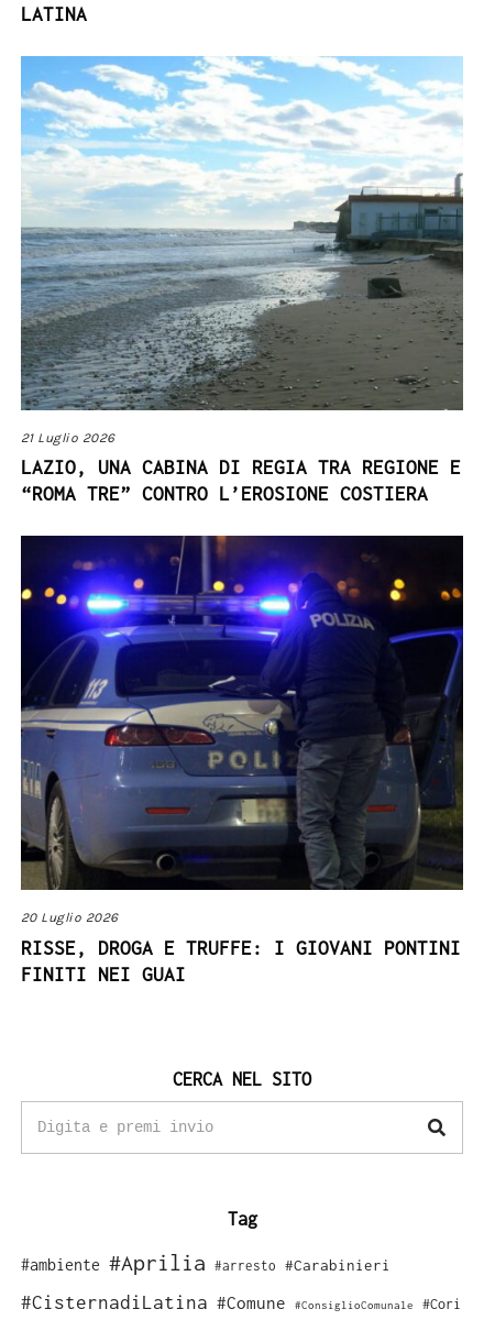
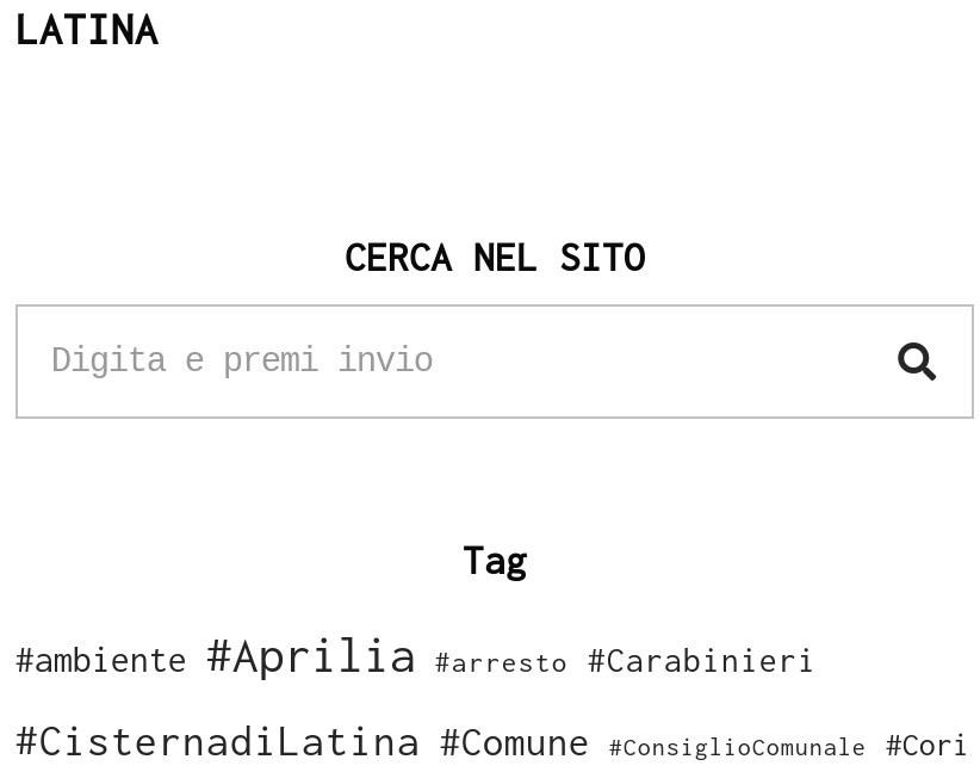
- [image]
- 21 Luglio 2026
- LAZIO, UNA CABINA DI REGIA TRA REGIONE E
- “ROMA TRE” CONTRO L’EROSIONE COSTIERA

- [image]
- 20 Luglio 2026
- RISSE, DROGA E TRUFFE: I GIOVANI PONTINI
- FINITI NEI GUAI
